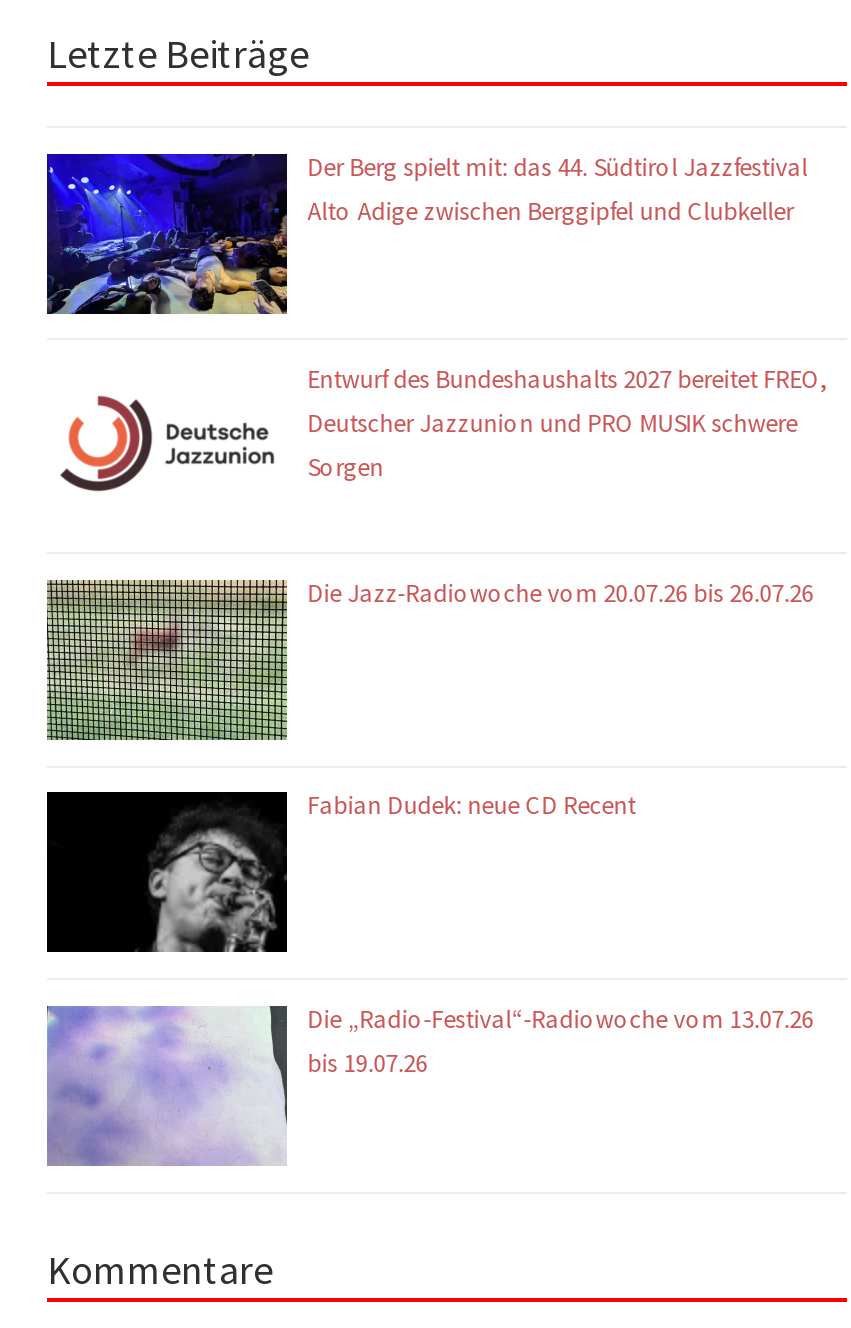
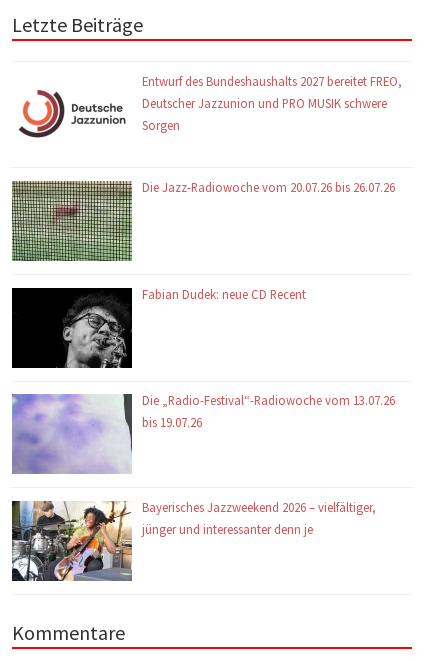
- [image]
- Der Berg spielt mit: das 44. Südtirol Jazzfestival
- Alto Adige zwischen Berggipfel und Clubkeller

moved up: [image] | Entwurf des Bundeshaushalts 2027 bereitet FREO, | Deutscher Jazzunion und PRO MUSIK schwere | Sorgen | Die Jazz-Radiowoche vom 20.07.26 bis 26.07.26 | Fabian Dudek: neue CD Recent | Die „Radio-Festival“-Radiowoche vom 13.07.26 | bis 19.07.26

moved up: [image]

+ [image]
+ Bayerisches Jazzweekend 2026 – vielfältiger,
+ jünger und interessanter denn je
